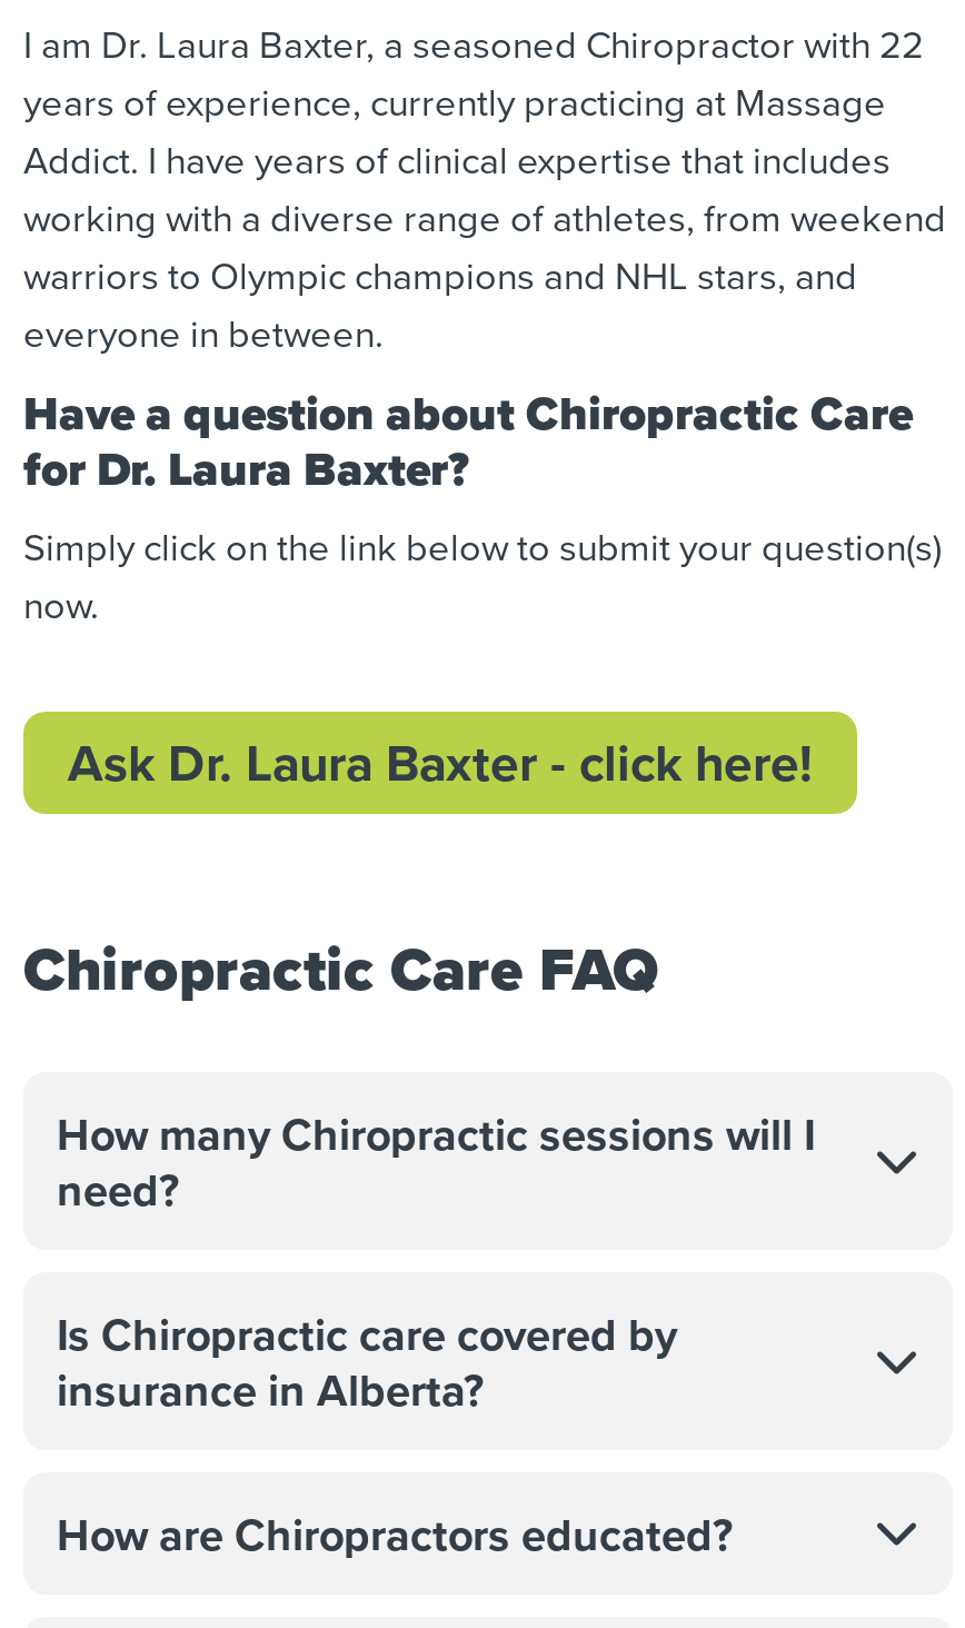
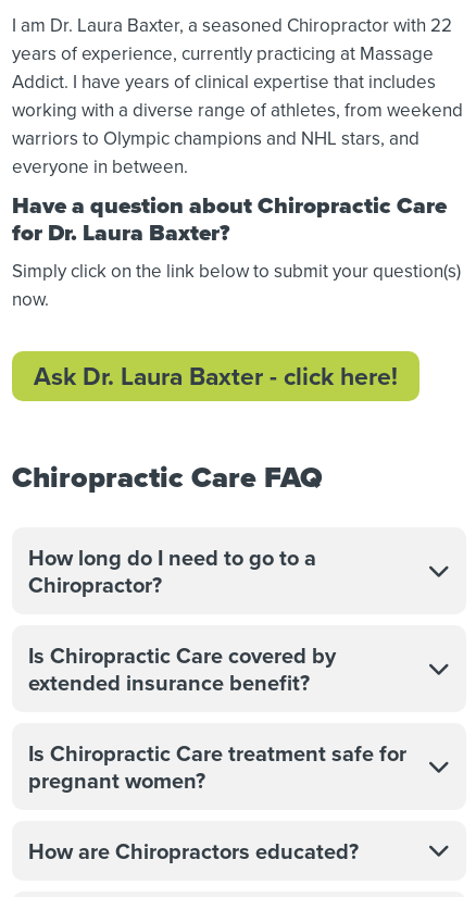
- How many Chiropractic sessions will I
- need?
- Is Chiropractic care covered by
- insurance in Alberta?
+ How long do I need to go to a
+ Chiropractor?
+ Is Chiropractic Care covered by
+ extended insurance benefit?
+ Is Chiropractic Care treatment safe for
+ pregnant women?
